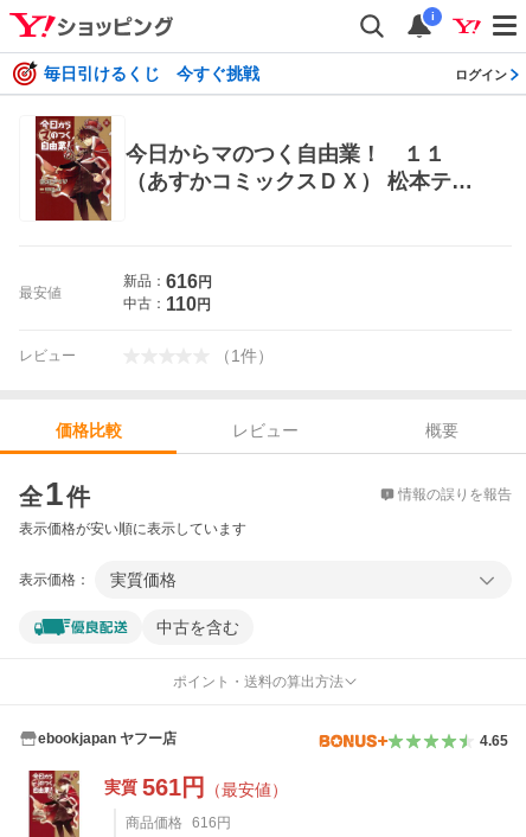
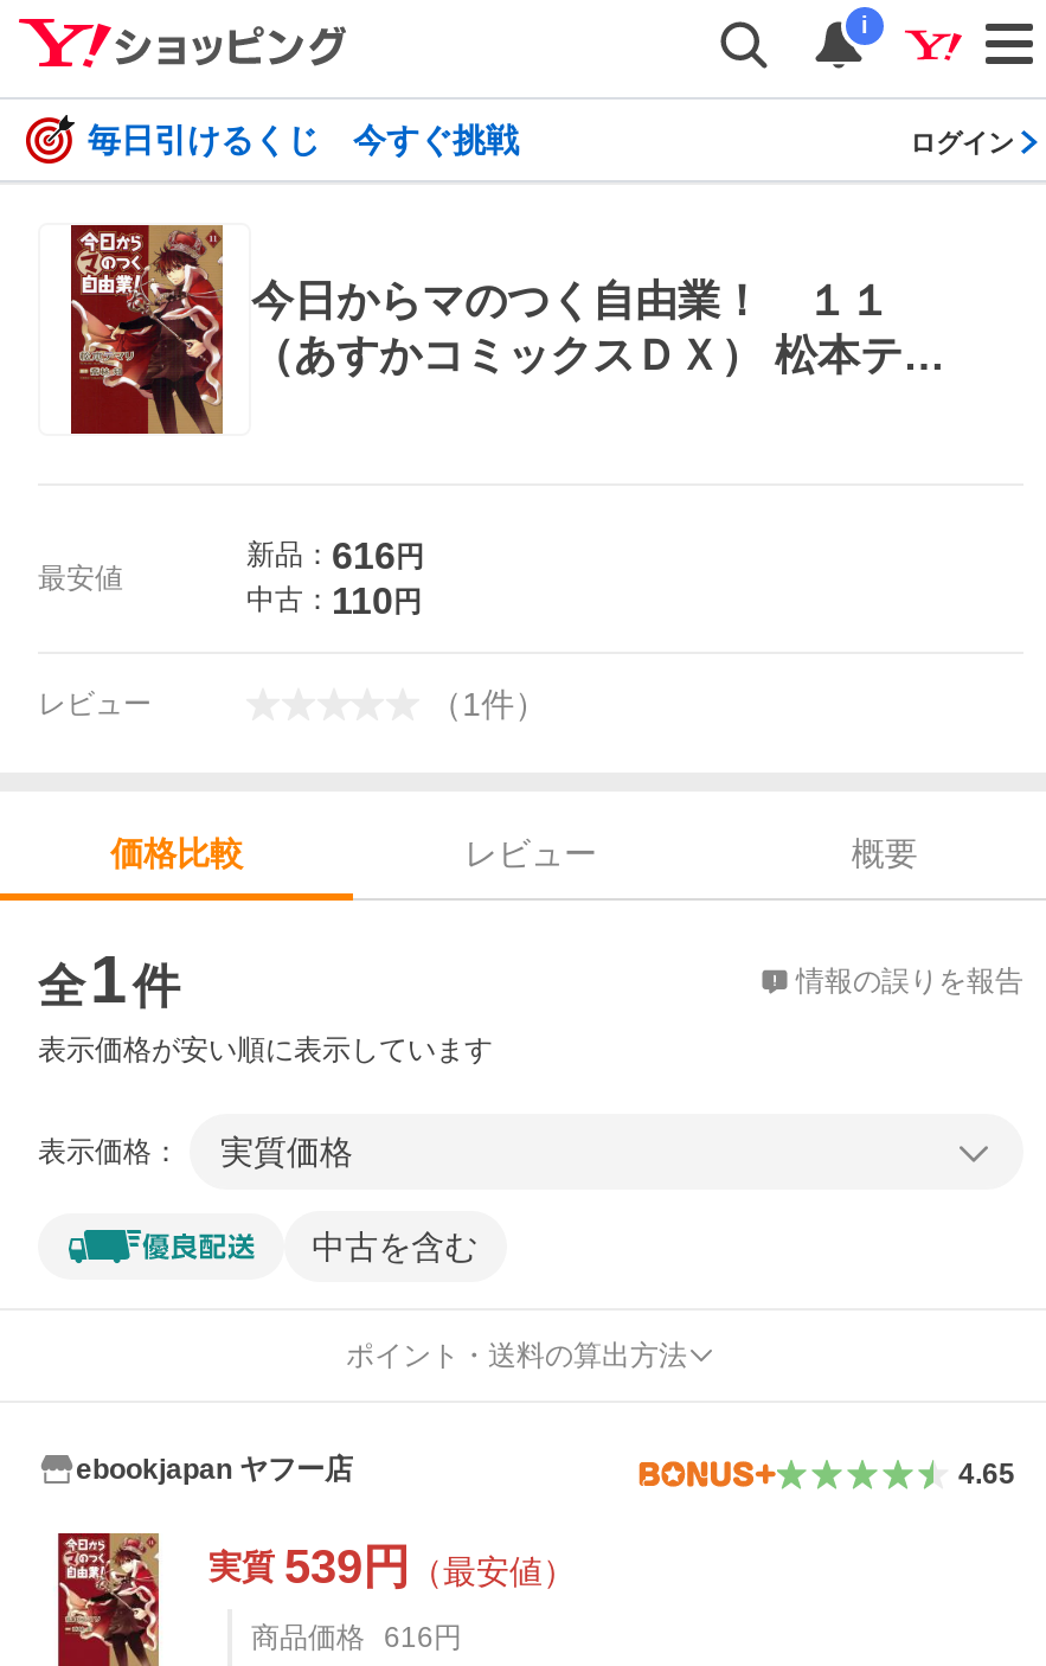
- 実質561円（最安値）
+ 実質539円（最安値）
